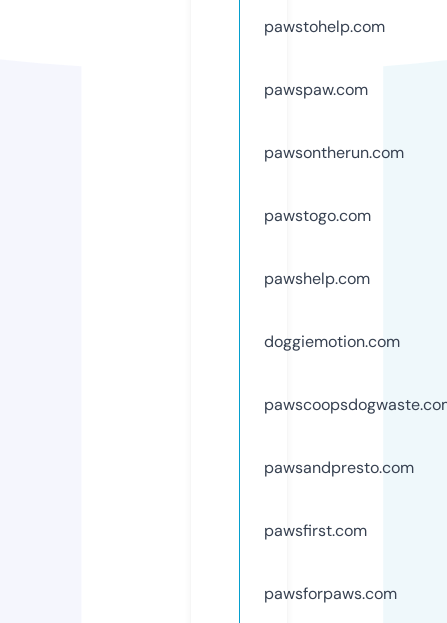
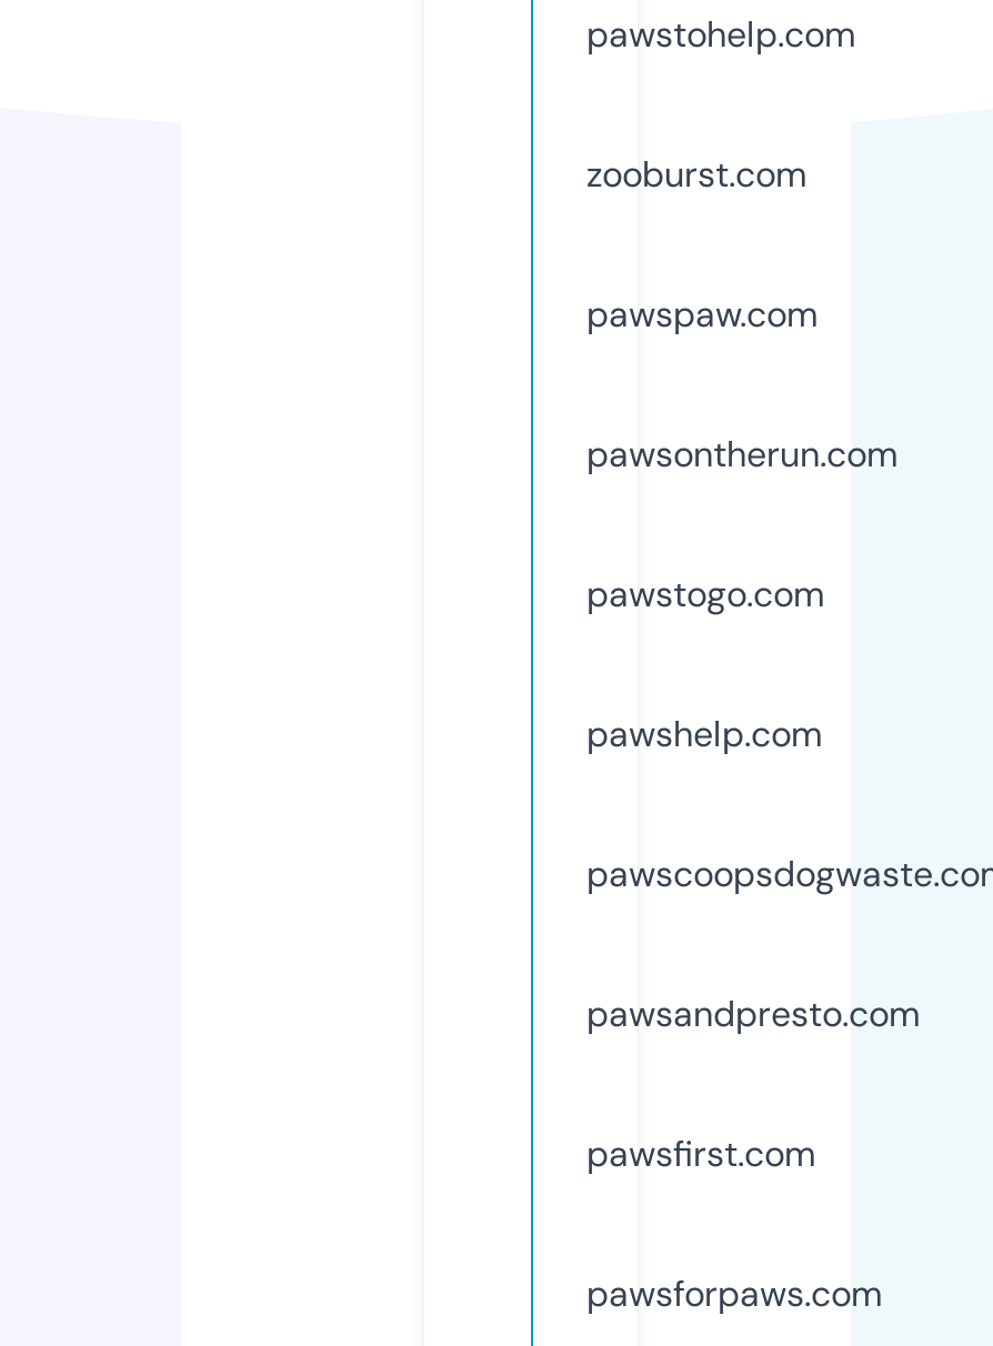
+ zooburst.com

moved down: pawspaw.com | pawsontherun.com | pawstogo.com | pawshelp.com

- doggiemotion.com
